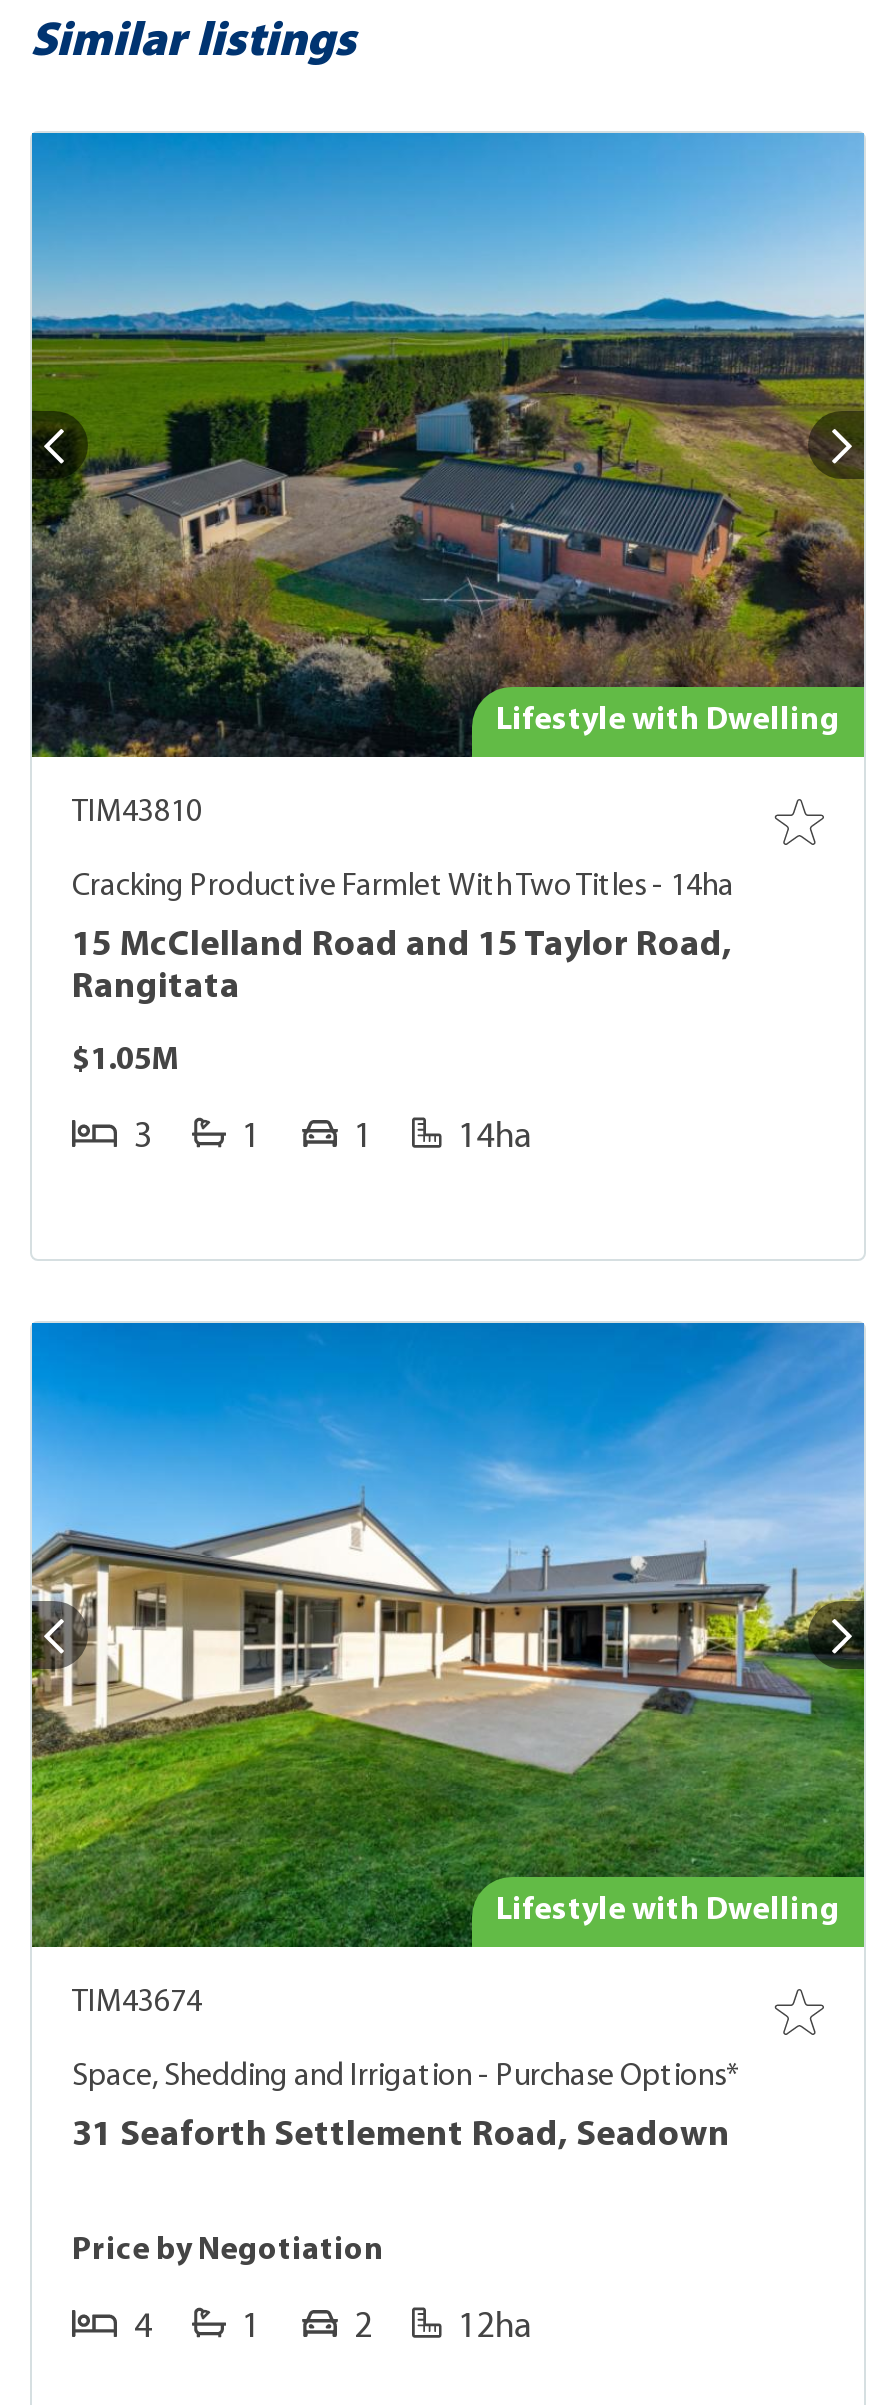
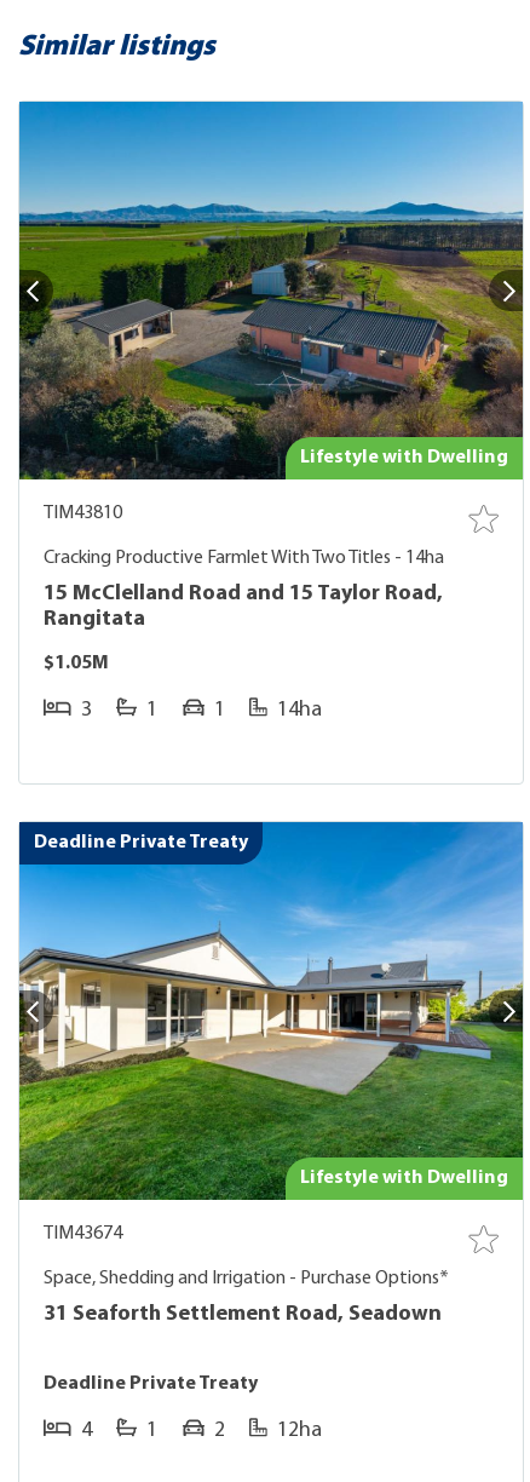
+ Deadline Private Treaty

- Price by Negotiation
+ Deadline Private Treaty
